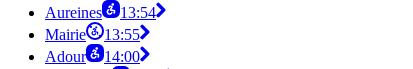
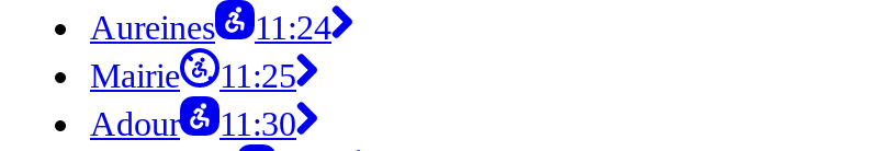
- Aureines 13:54
+ Aureines 11:24

- Mairie 13:55
+ Mairie 11:25

- Adour 14:00
+ Adour 11:30
